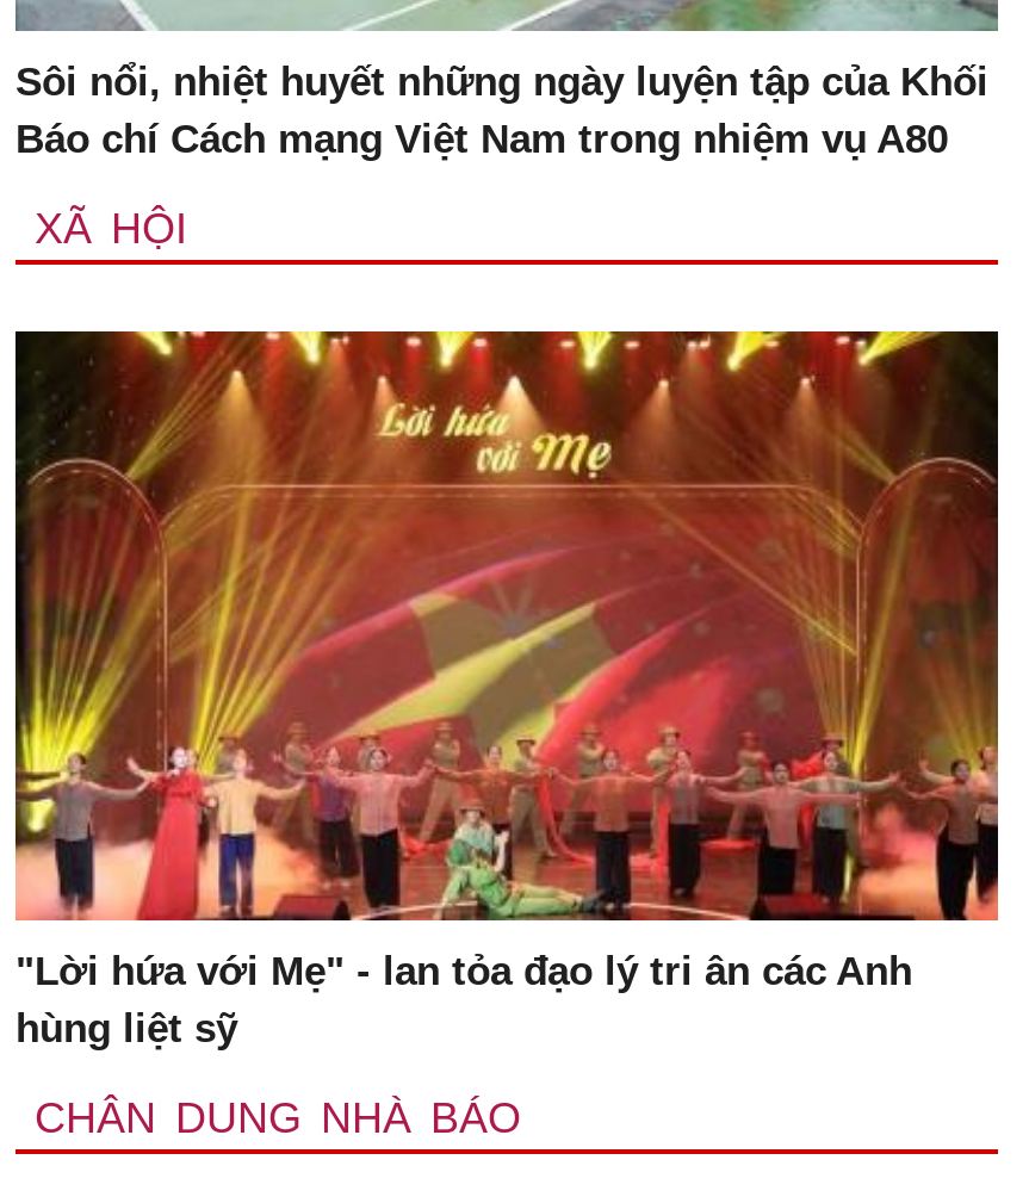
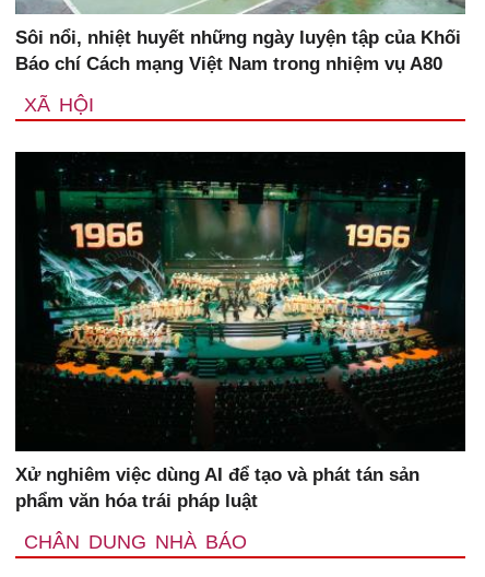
- [image]
- "Lời hứa với Mẹ" - lan tỏa đạo lý tri ân các Anh
- hùng liệt sỹ
+ [image]
+ Xử nghiêm việc dùng AI để tạo và phát tán sản
+ phẩm văn hóa trái pháp luật
